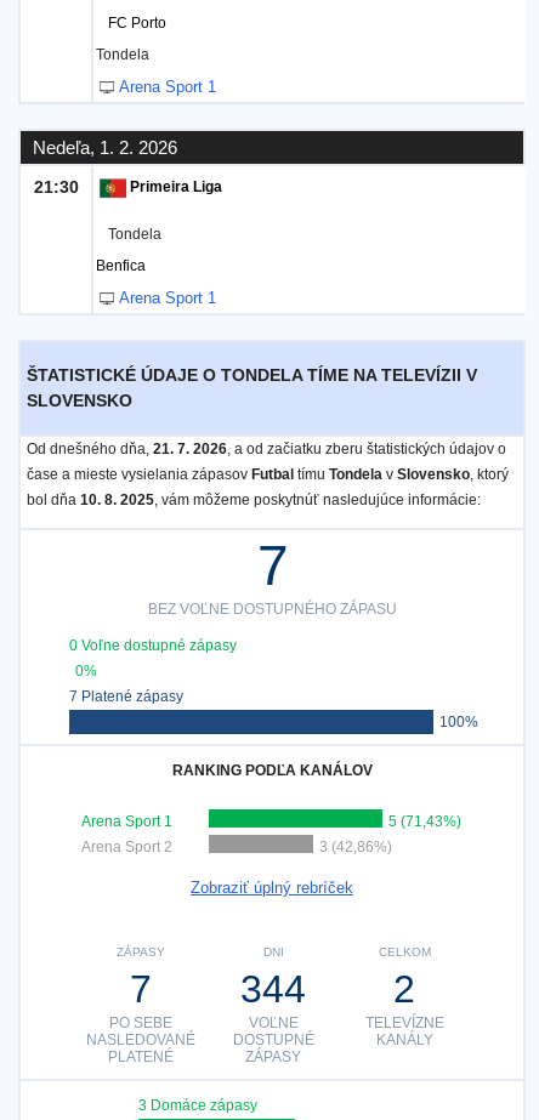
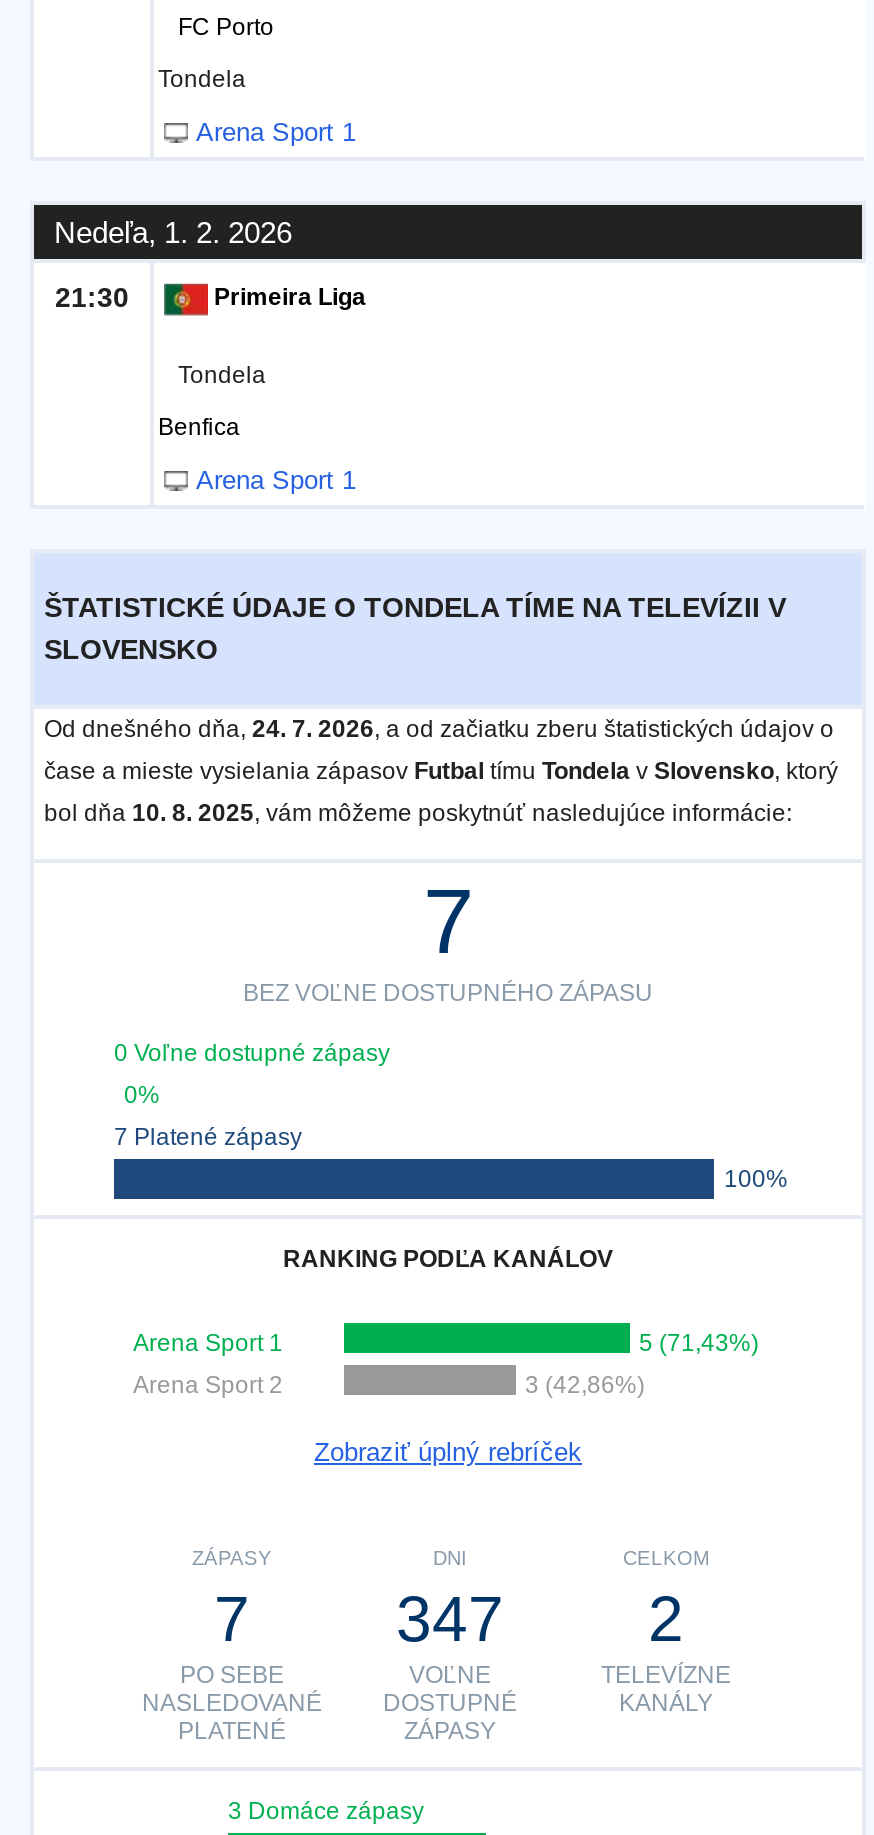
- Od dnešného dňa, 21. 7. 2026, a od začiatku zberu štatistických údajov o
+ Od dnešného dňa, 24. 7. 2026, a od začiatku zberu štatistických údajov o

- 344 2
+ 347 2
